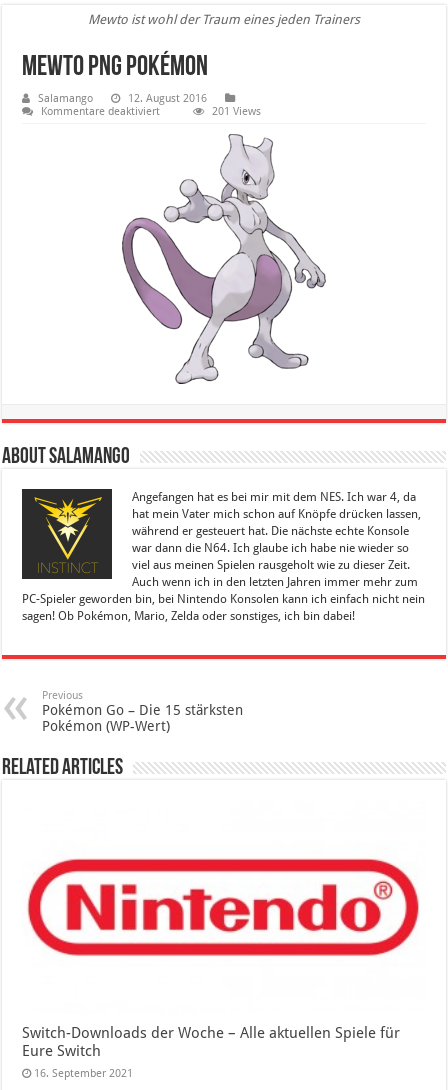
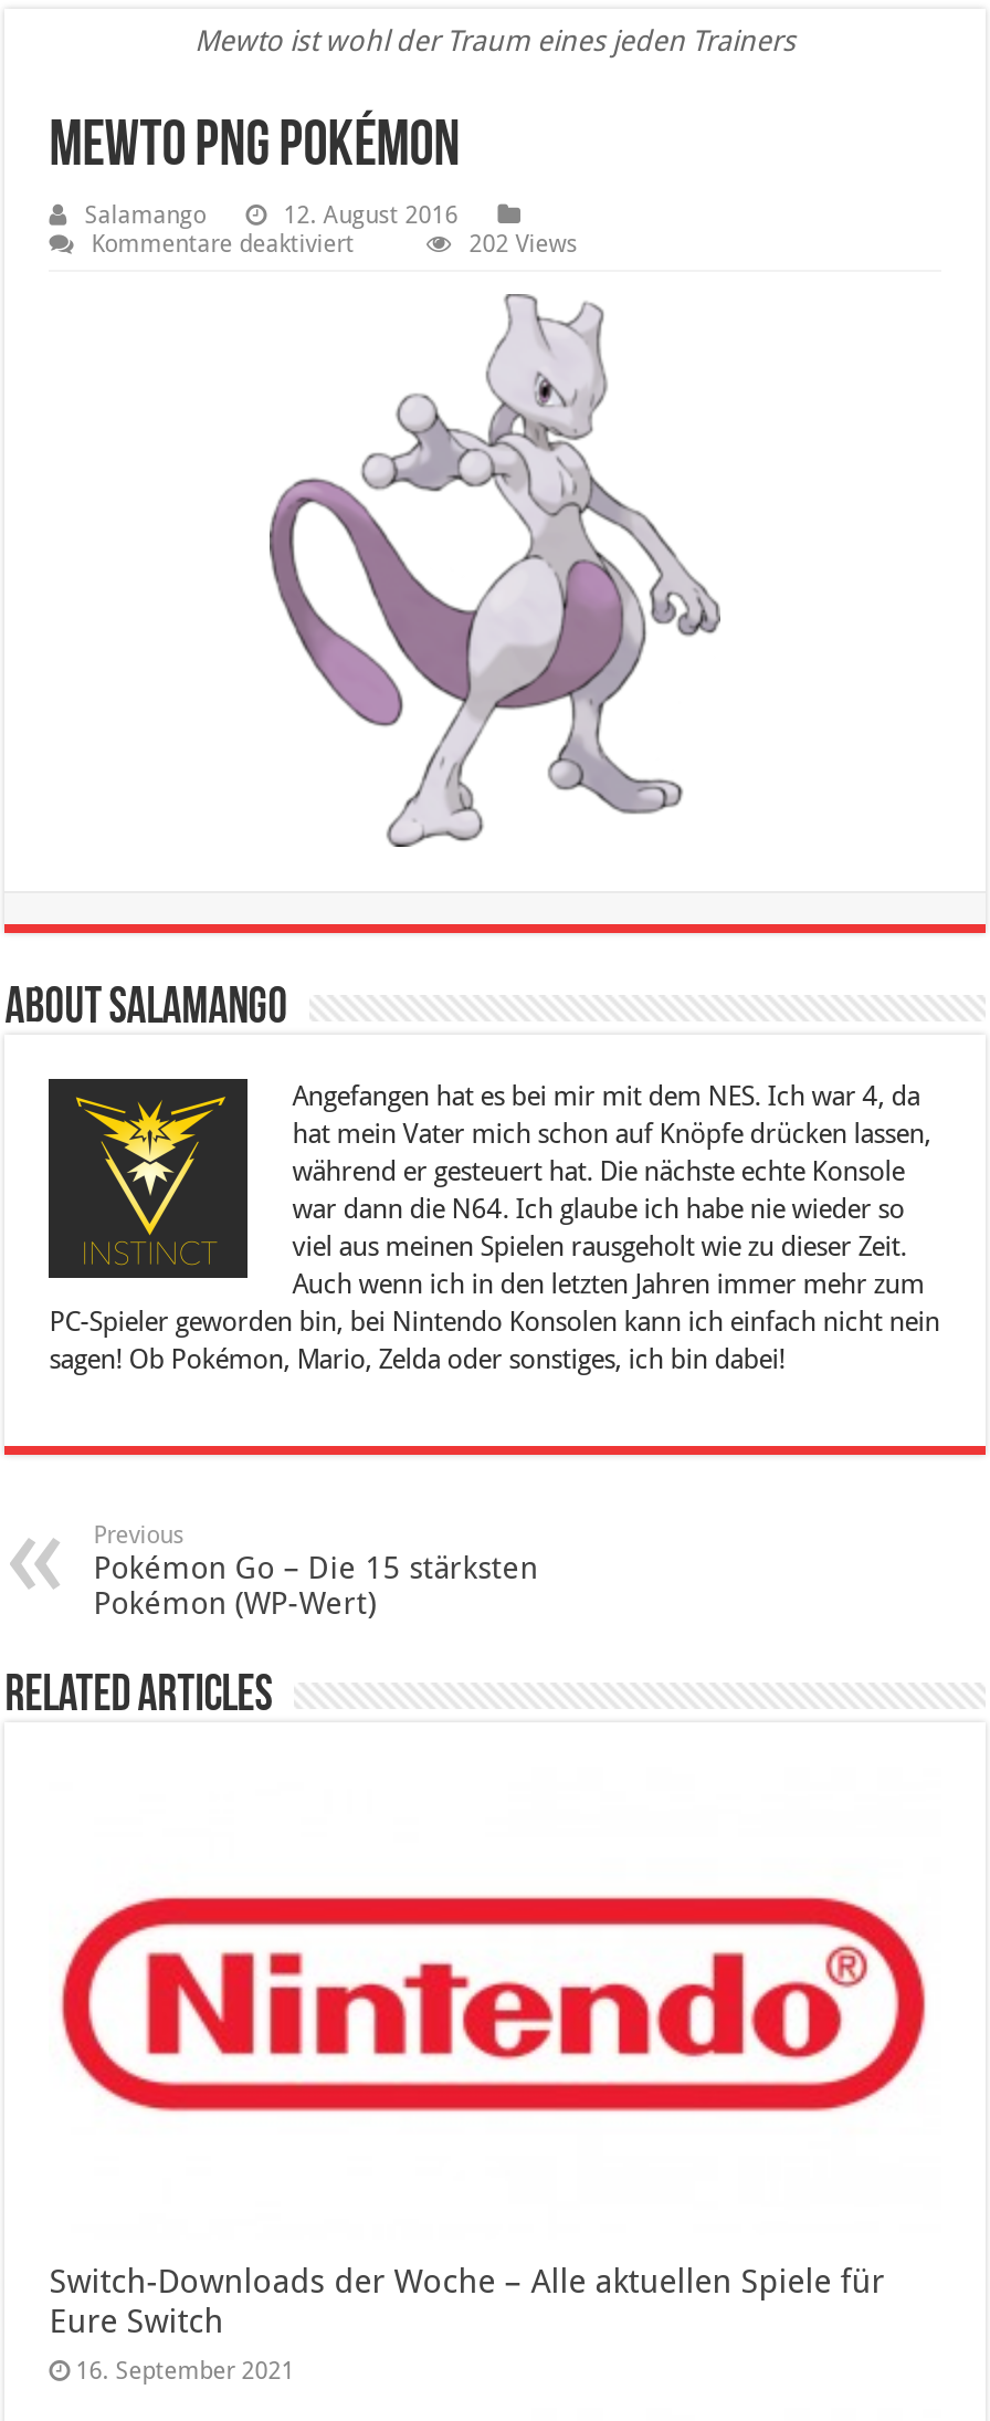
- 201 Views
+ 202 Views
